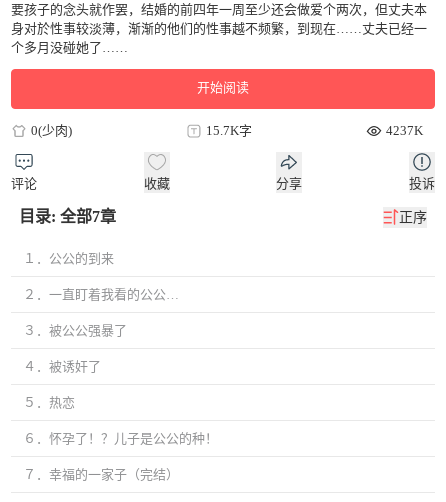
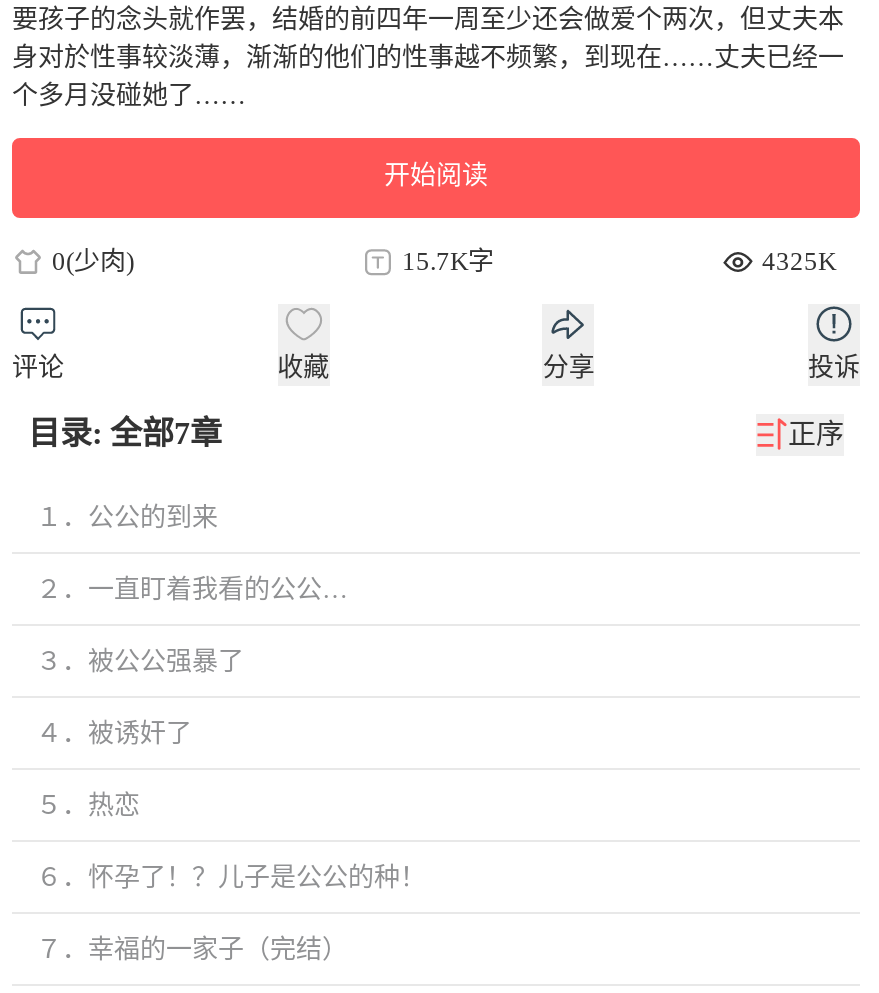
- 4237K
+ 4325K
